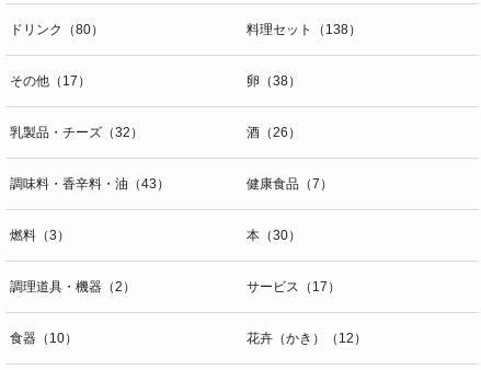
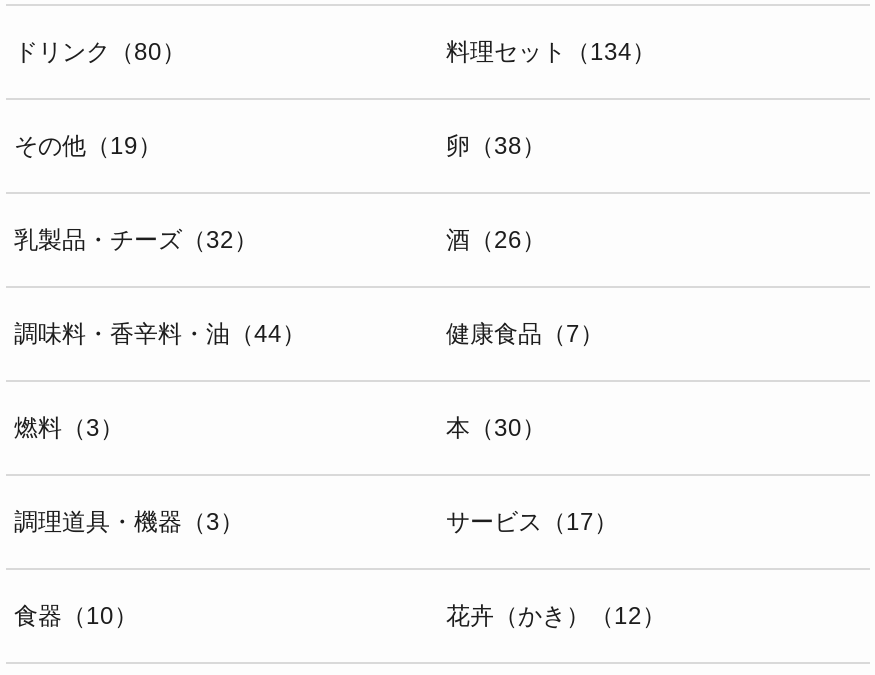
- 料理セット（138）
+ 料理セット（134）

- その他（17）
+ その他（19）

- 調味料・香辛料・油（43）
+ 調味料・香辛料・油（44）

- 調理道具・機器（2）
+ 調理道具・機器（3）
